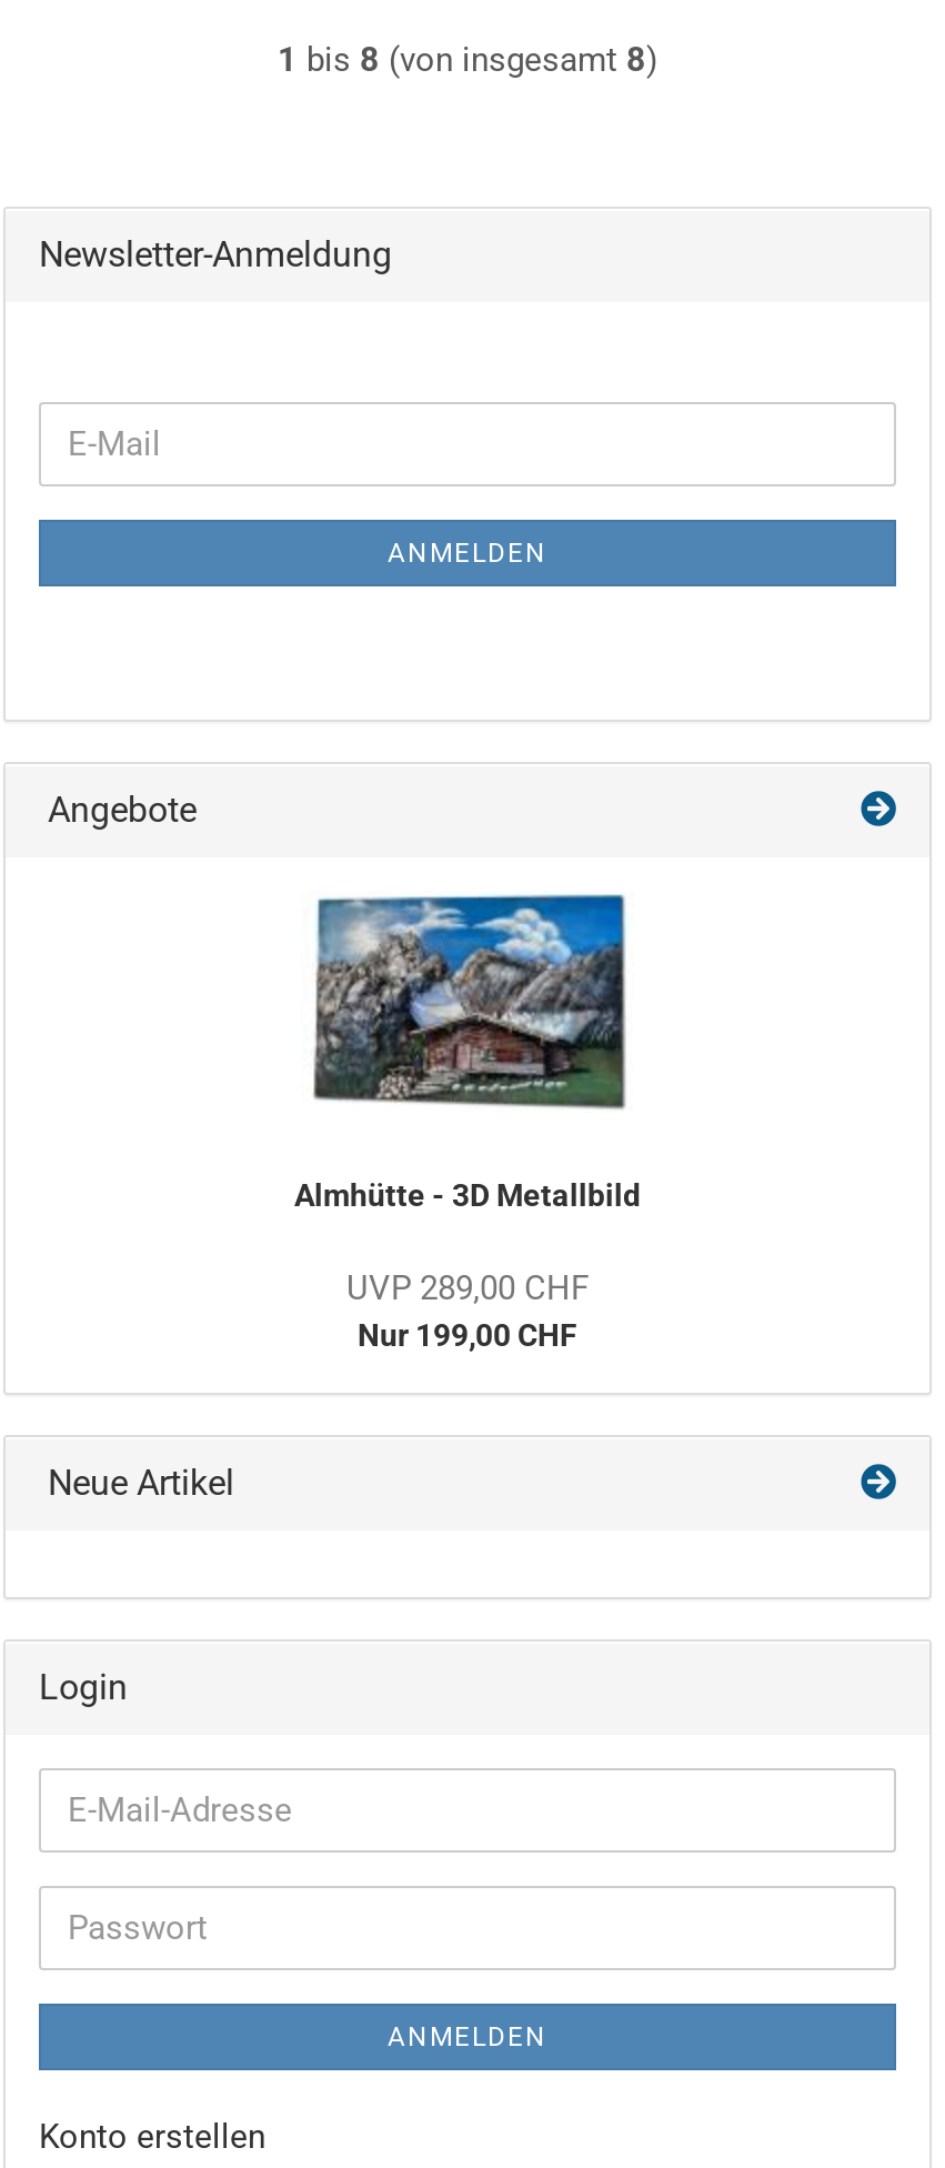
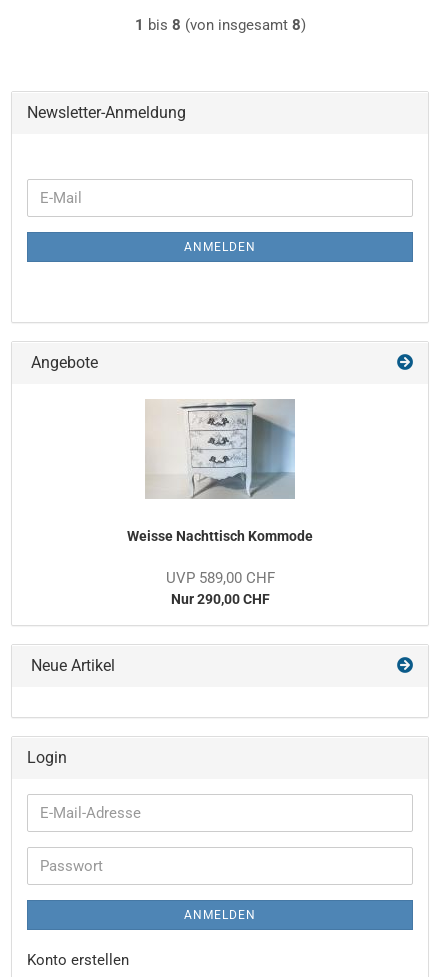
- [image]
- Almhütte - 3D Metallbild
+ [image]
+ Weisse Nachttisch Kommode

- UVP 289,00 CHF
- Nur 199,00 CHF
+ UVP 589,00 CHF
+ Nur 290,00 CHF
